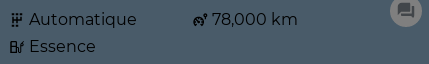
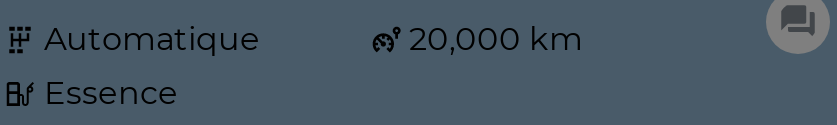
- 78,000 km
+ 20,000 km
